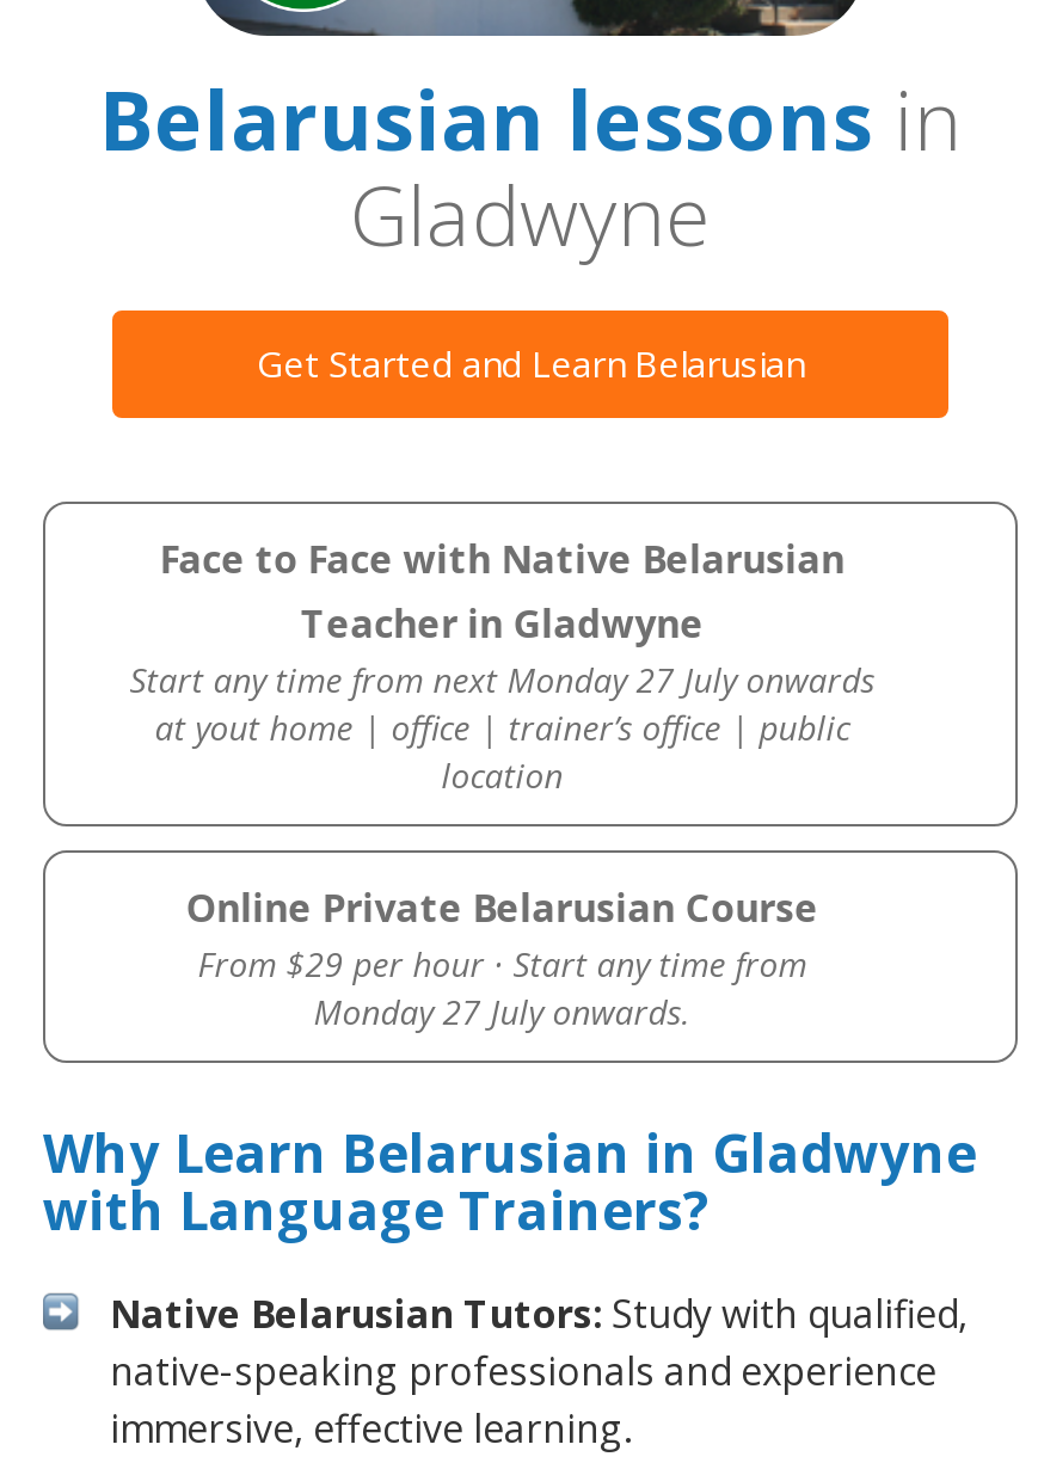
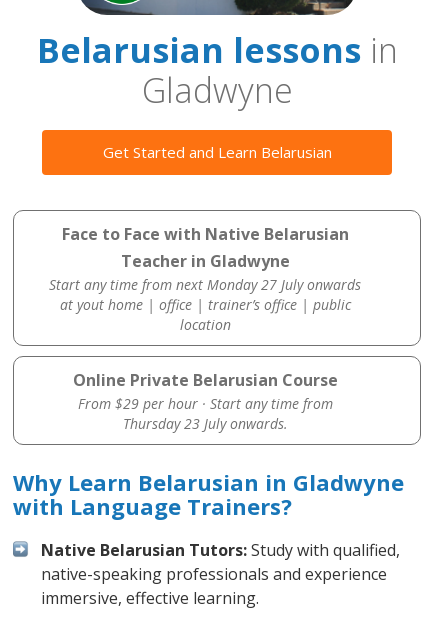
- Monday 27 July onwards.
+ Thursday 23 July onwards.
